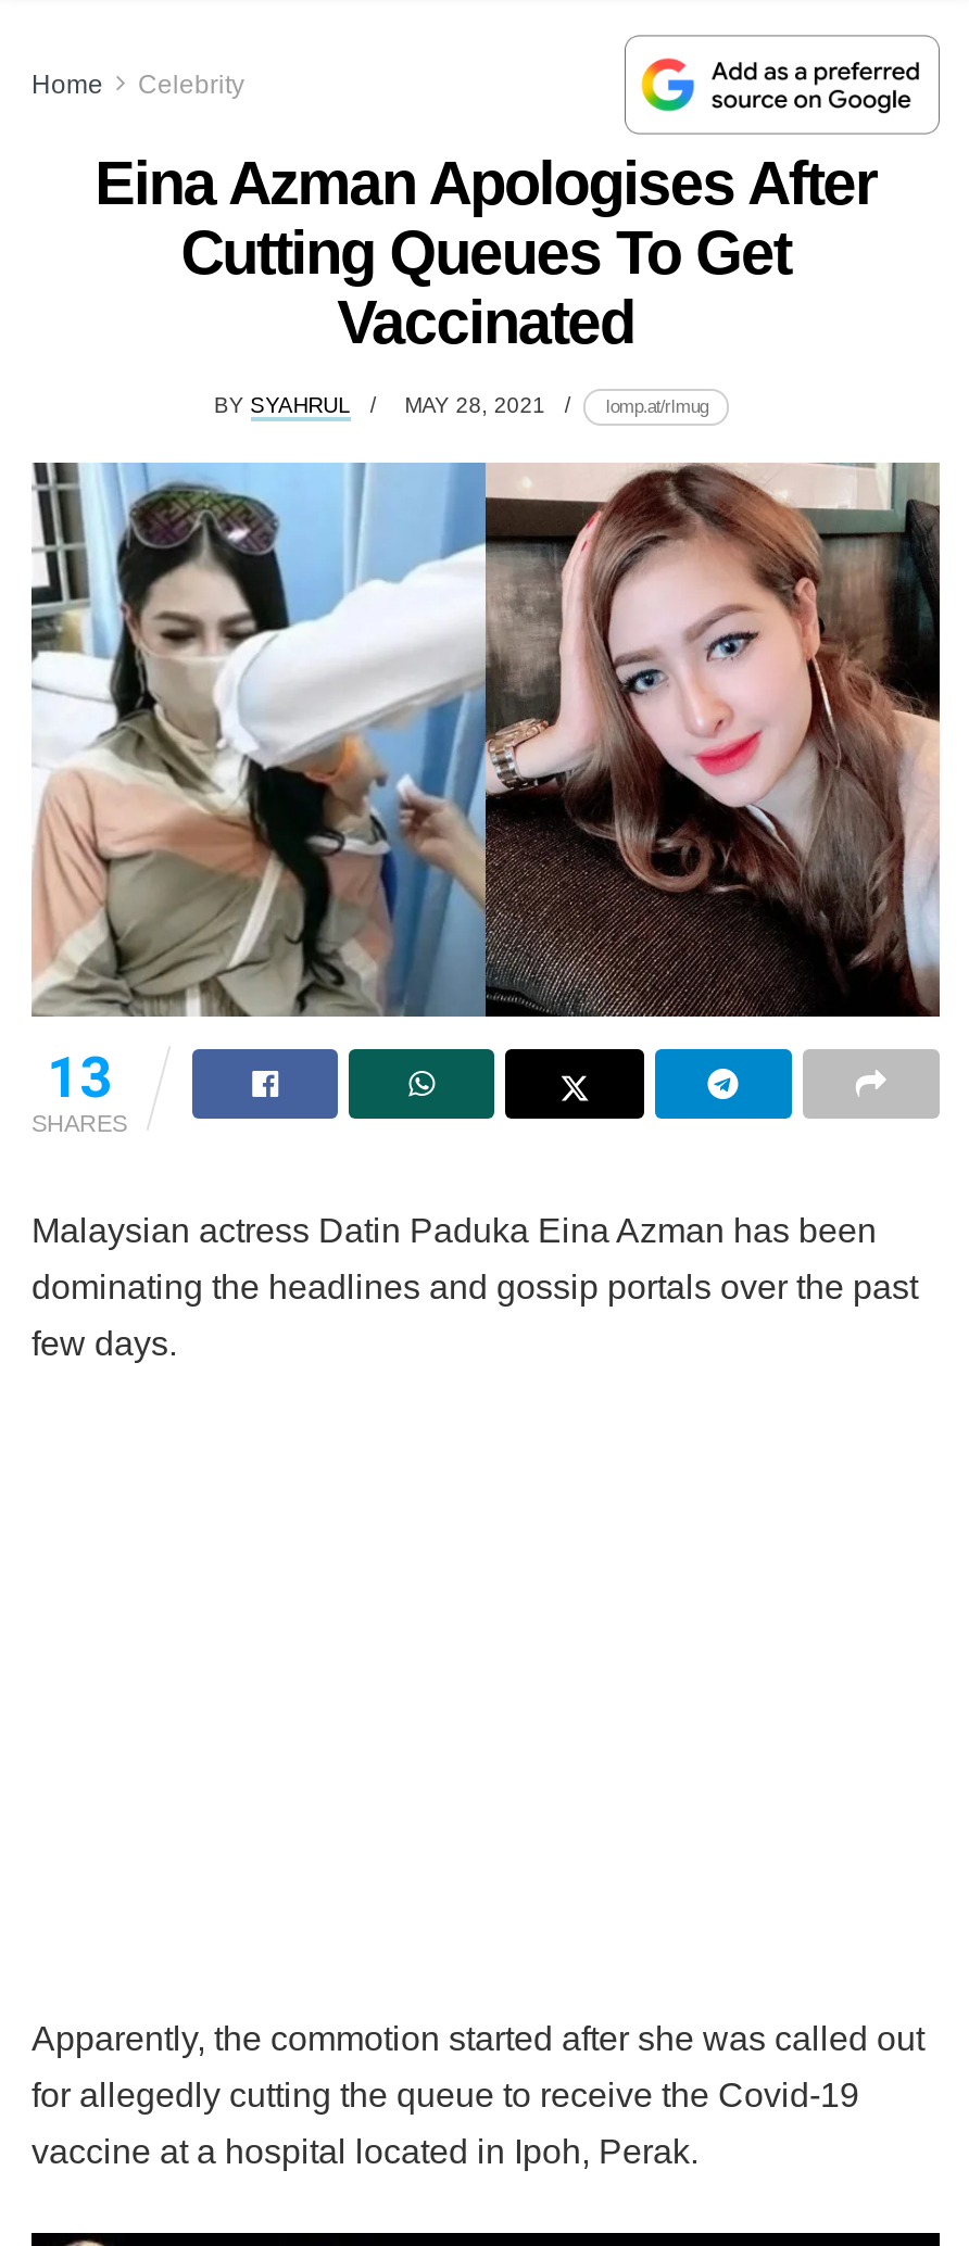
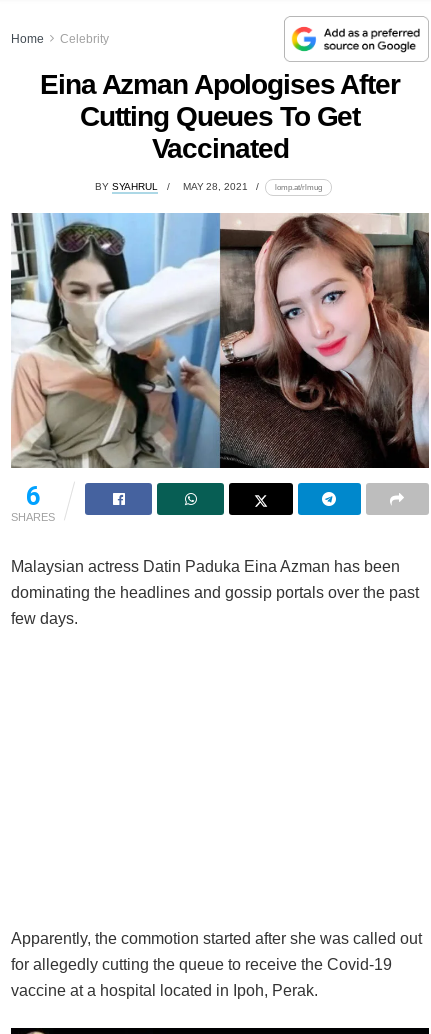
- 13
+ 6
